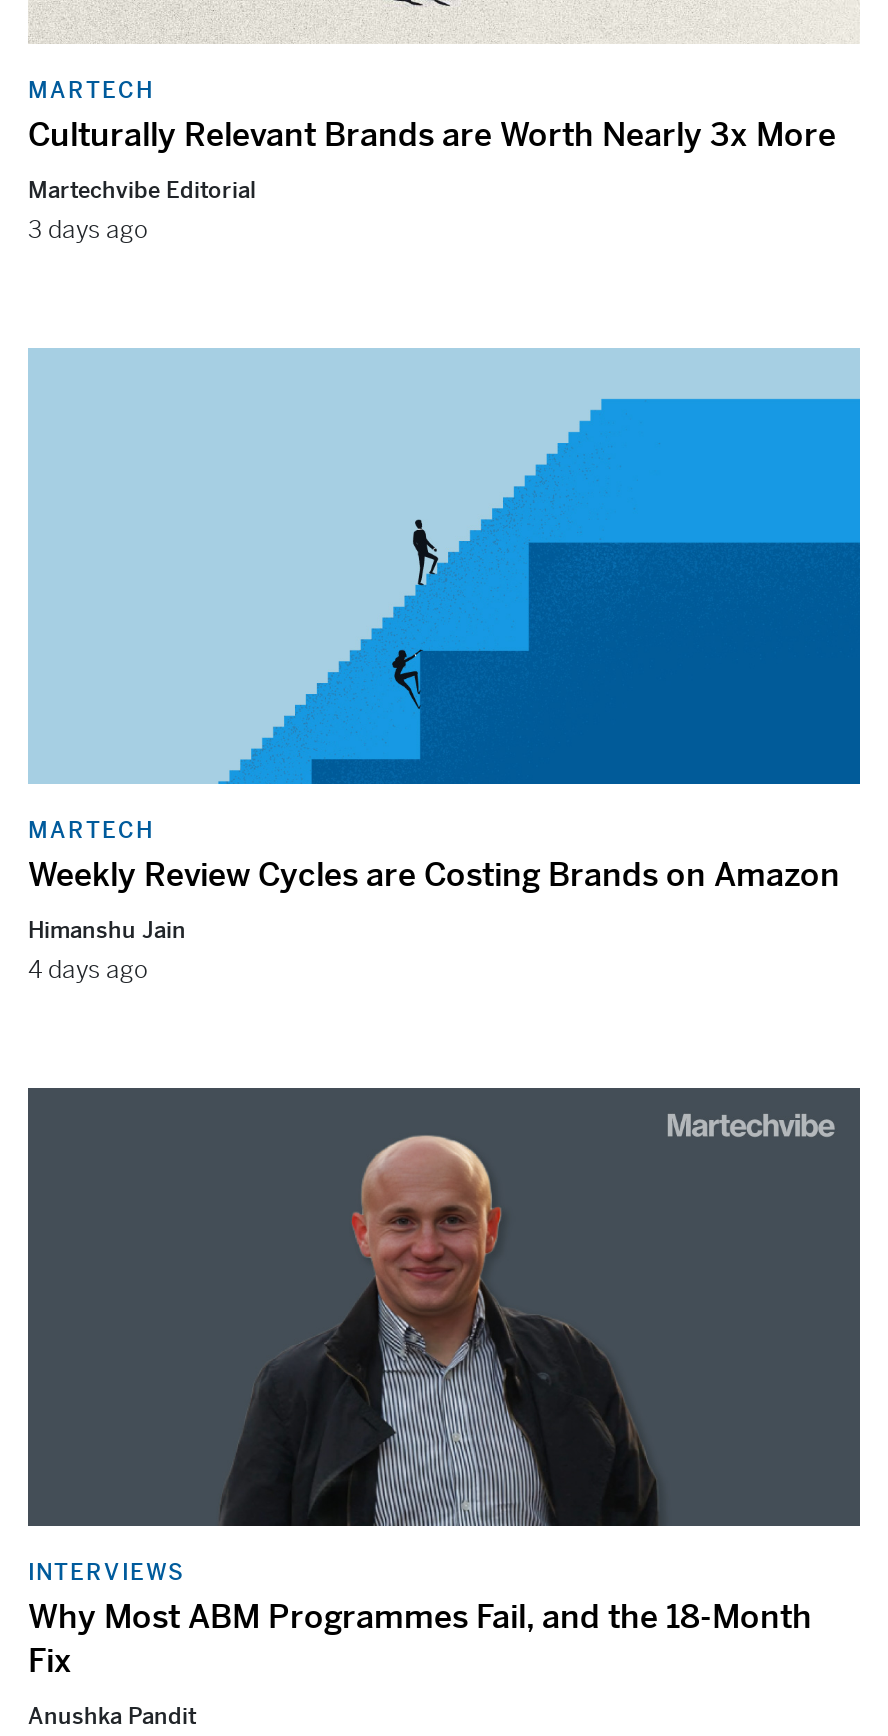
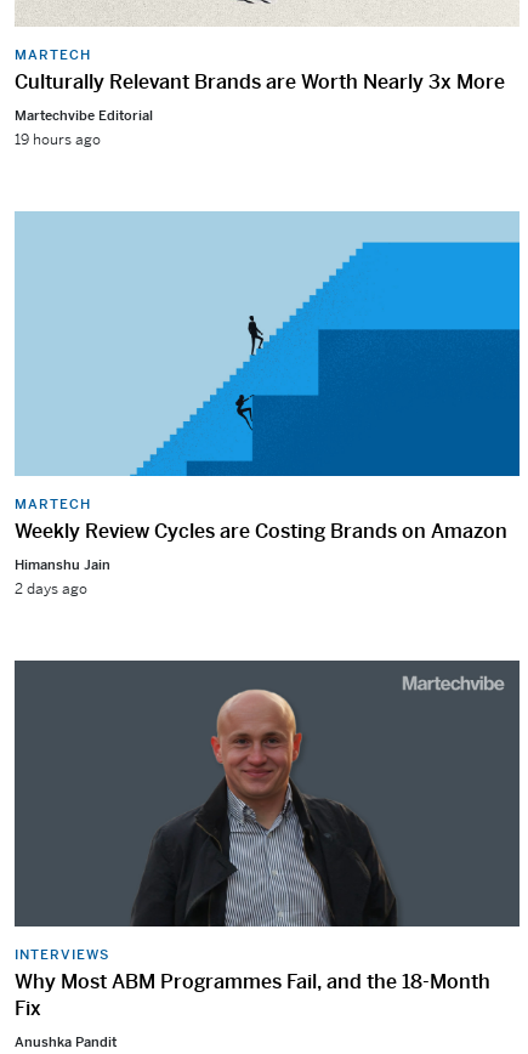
- 3 days ago
+ 19 hours ago

- 4 days ago
+ 2 days ago
